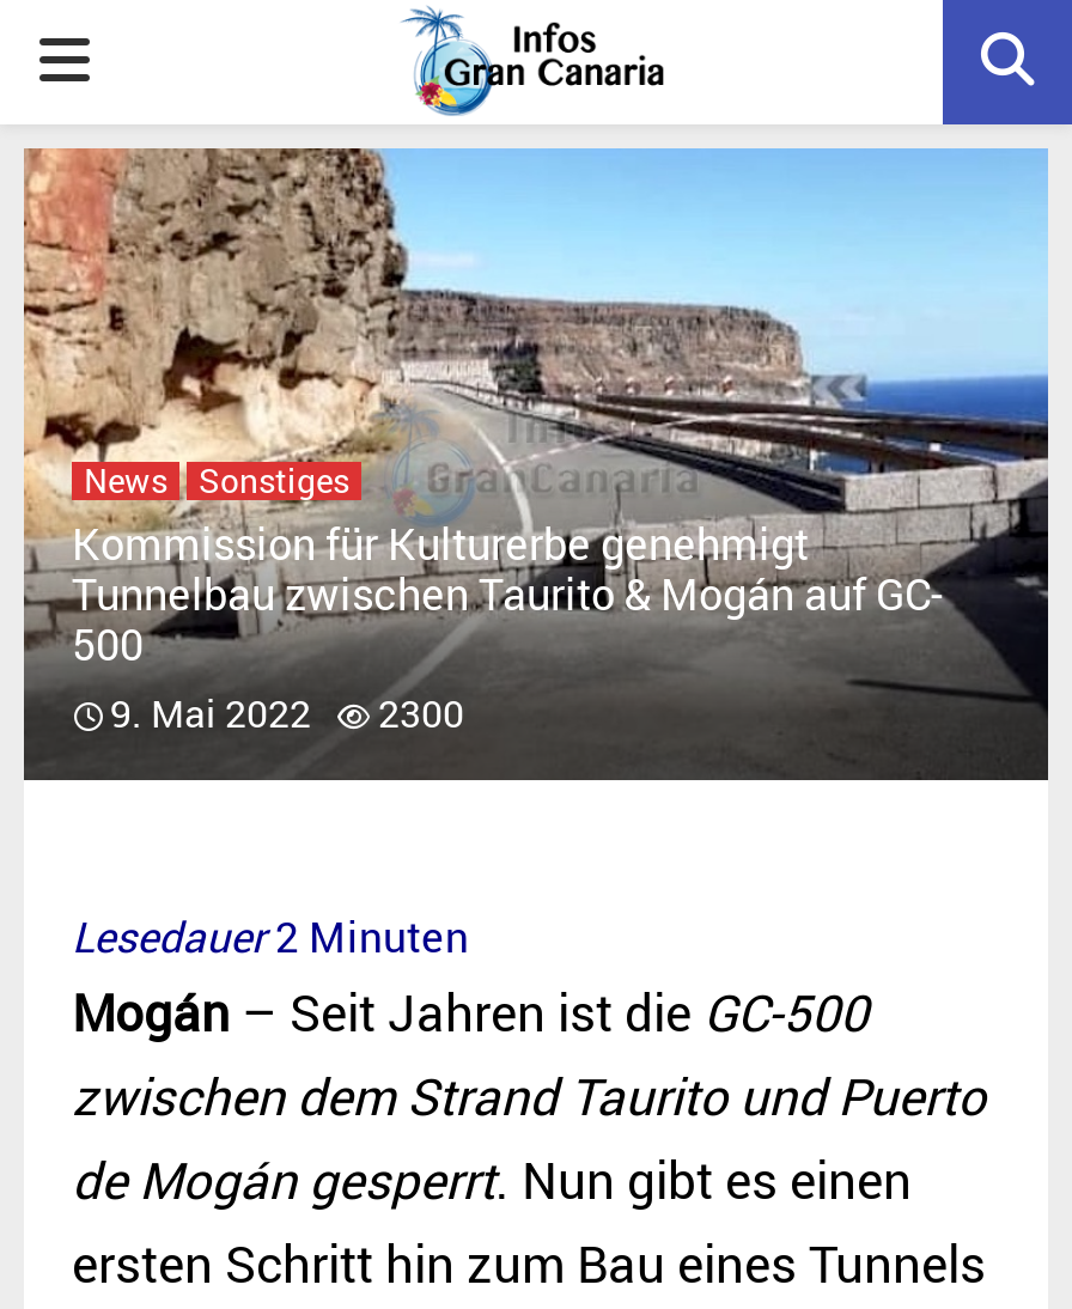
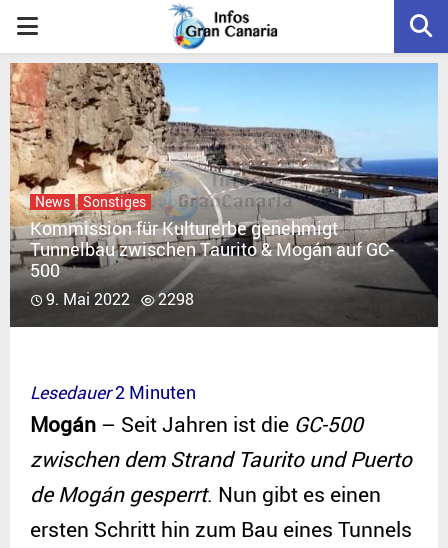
- 9. Mai 2022 2300
+ 9. Mai 2022 2298
